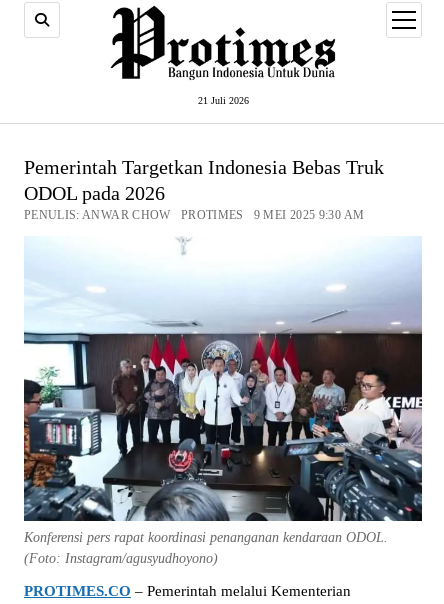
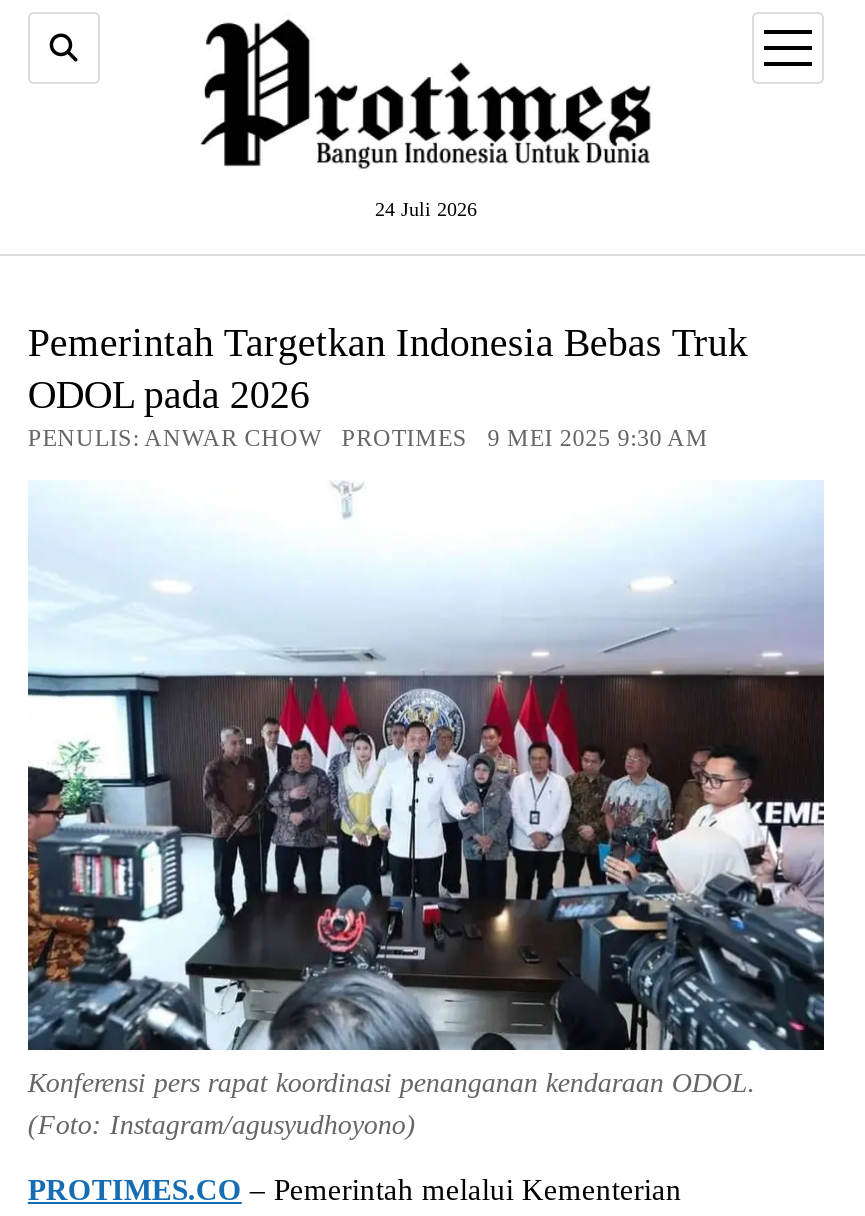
- 21 Juli 2026
+ 24 Juli 2026
